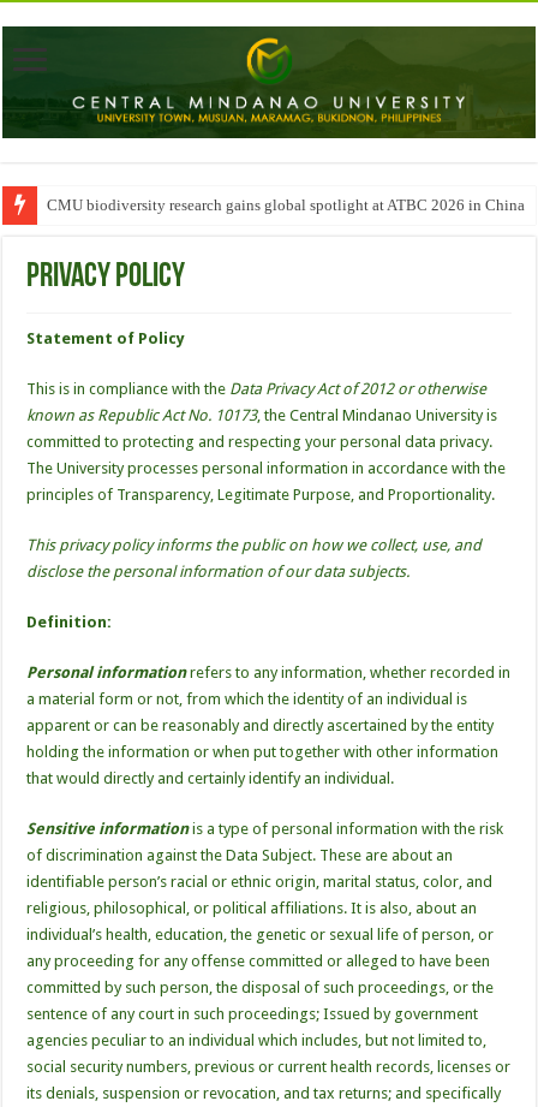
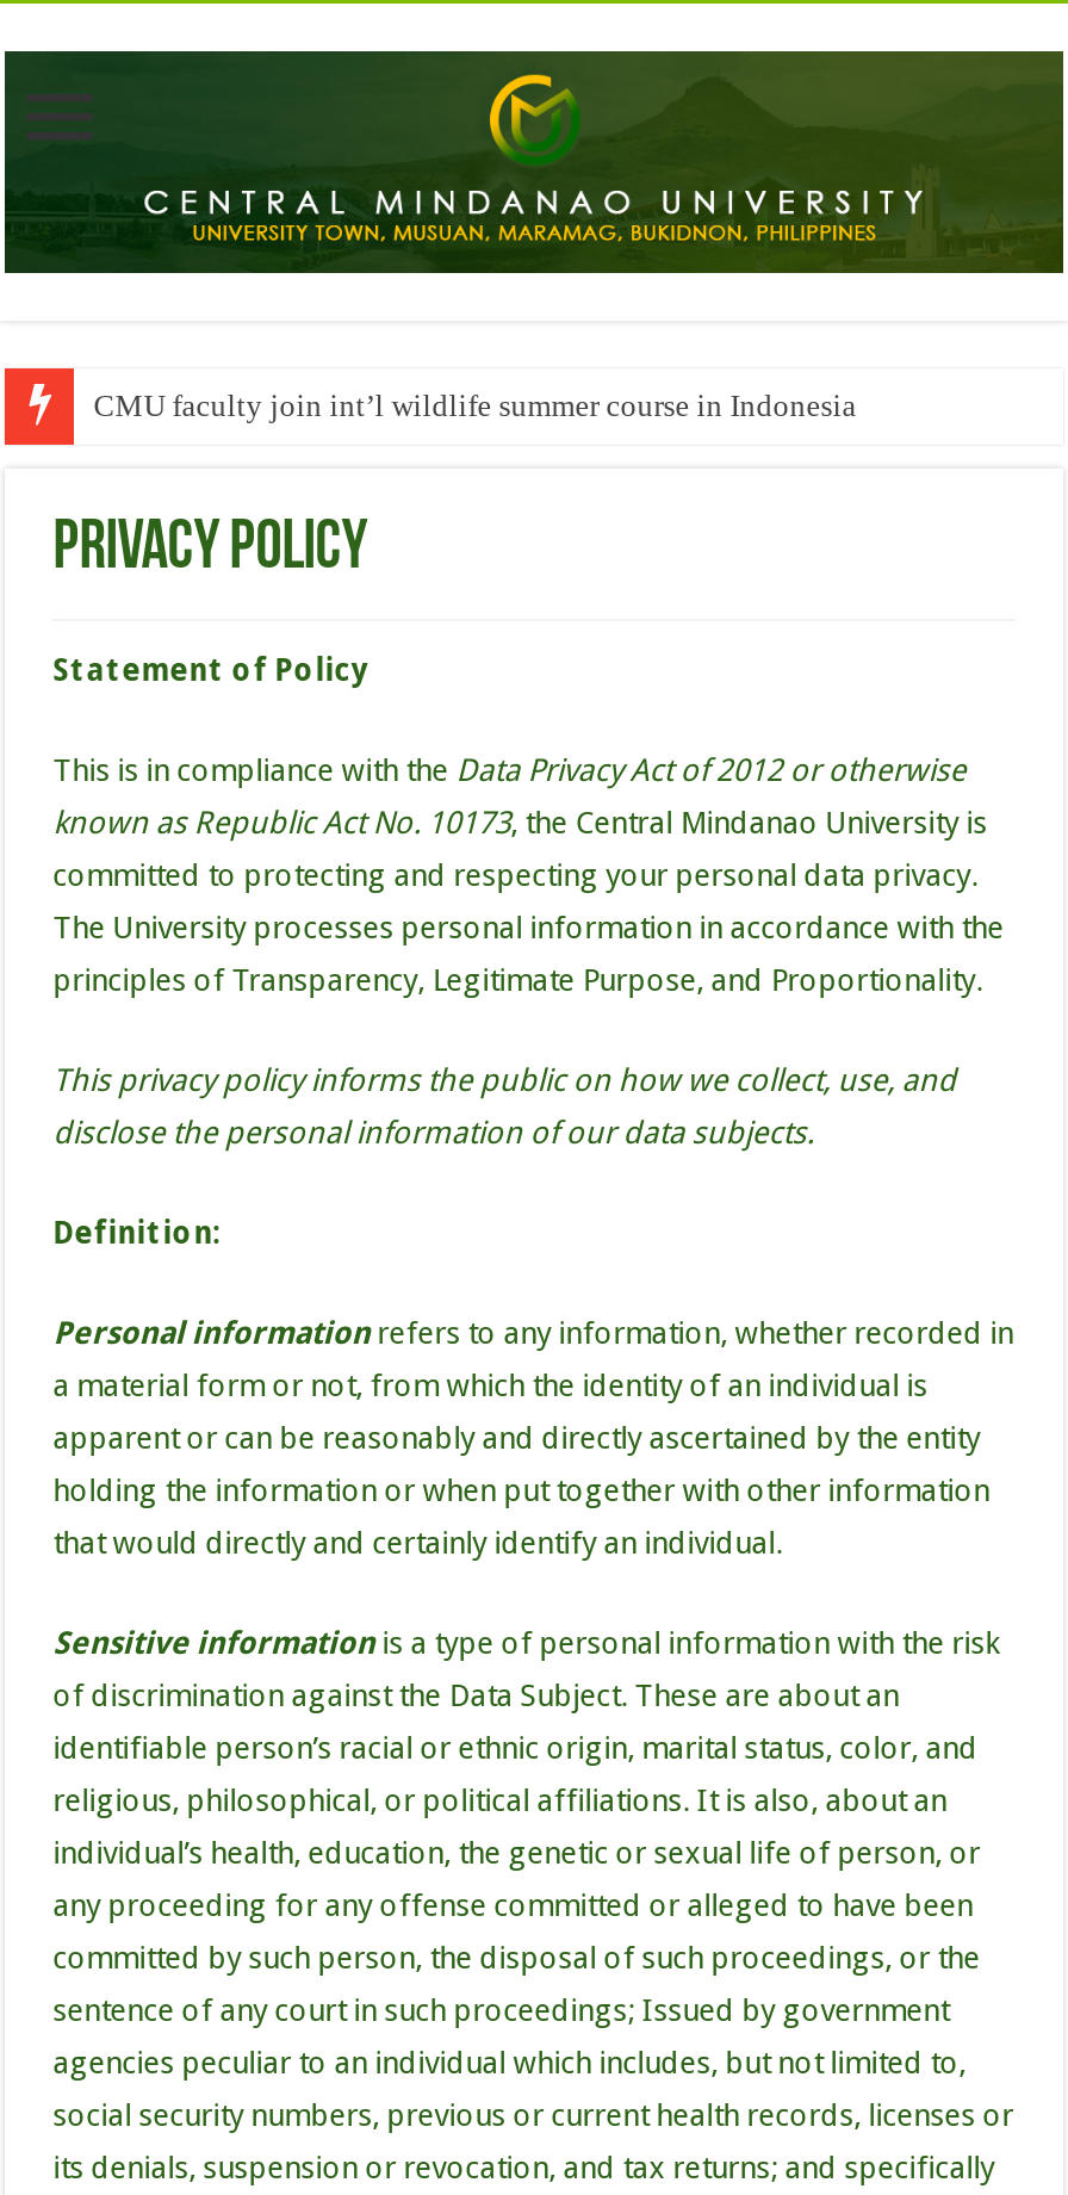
- CMU biodiversity research gains global spotlight at ATBC 2026 in China
+ CMU faculty join int’l wildlife summer course in Indonesia
